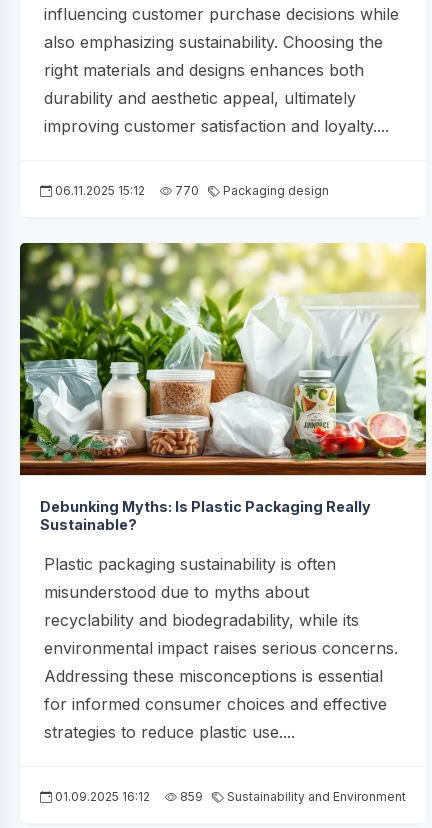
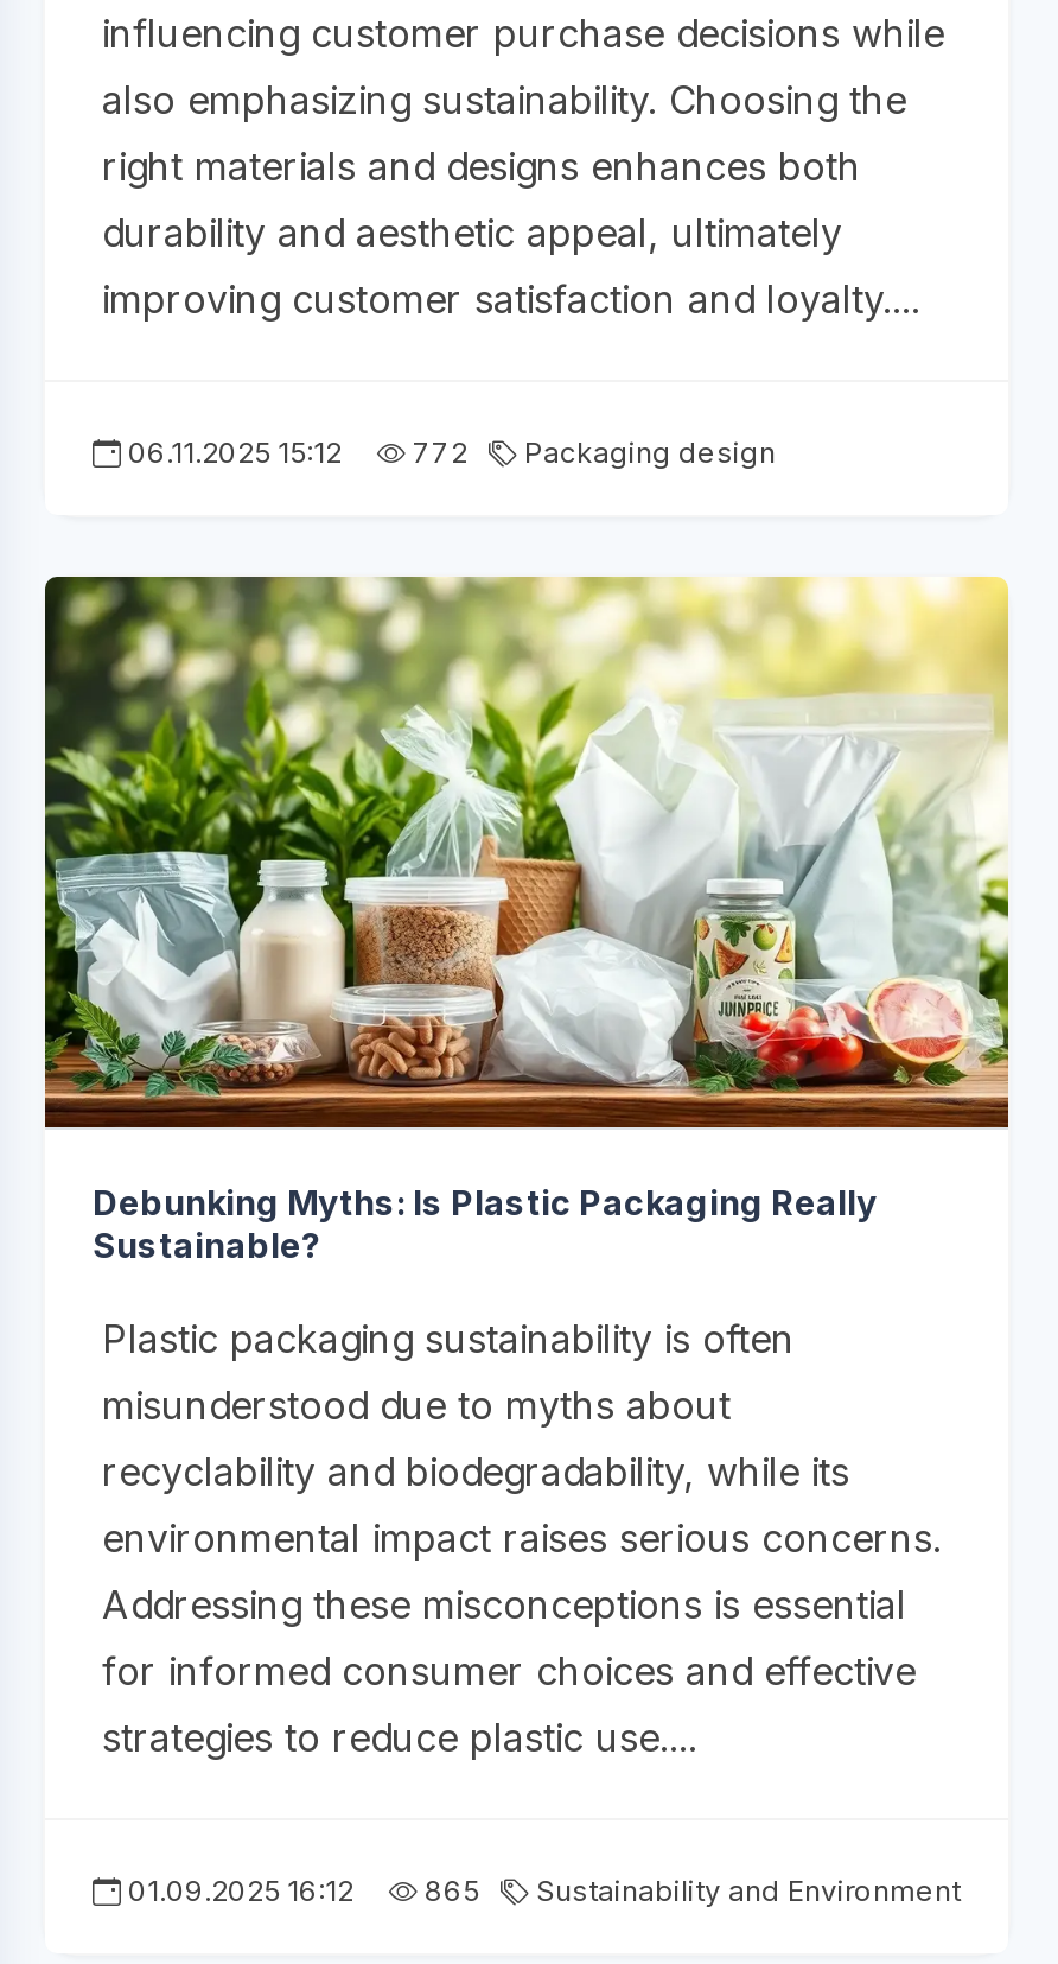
- 06.11.2025 15:12 770 Packaging design
+ 06.11.2025 15:12 772 Packaging design

- 01.09.2025 16:12 859 Sustainability and Environment
+ 01.09.2025 16:12 865 Sustainability and Environment
